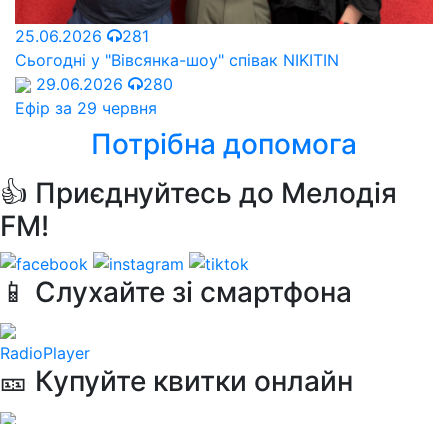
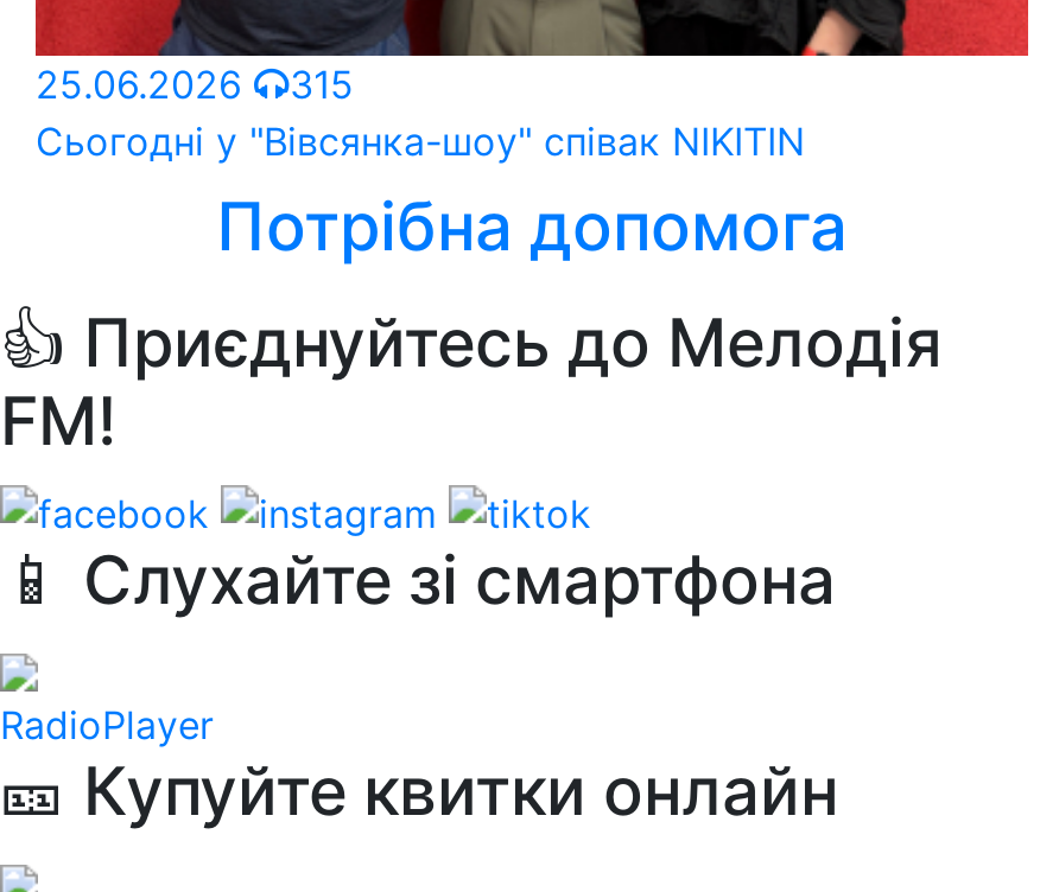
- 25.06.2026 281
+ 25.06.2026 315

- 29.06.2026
- 280
- Ефір за 29 червня
